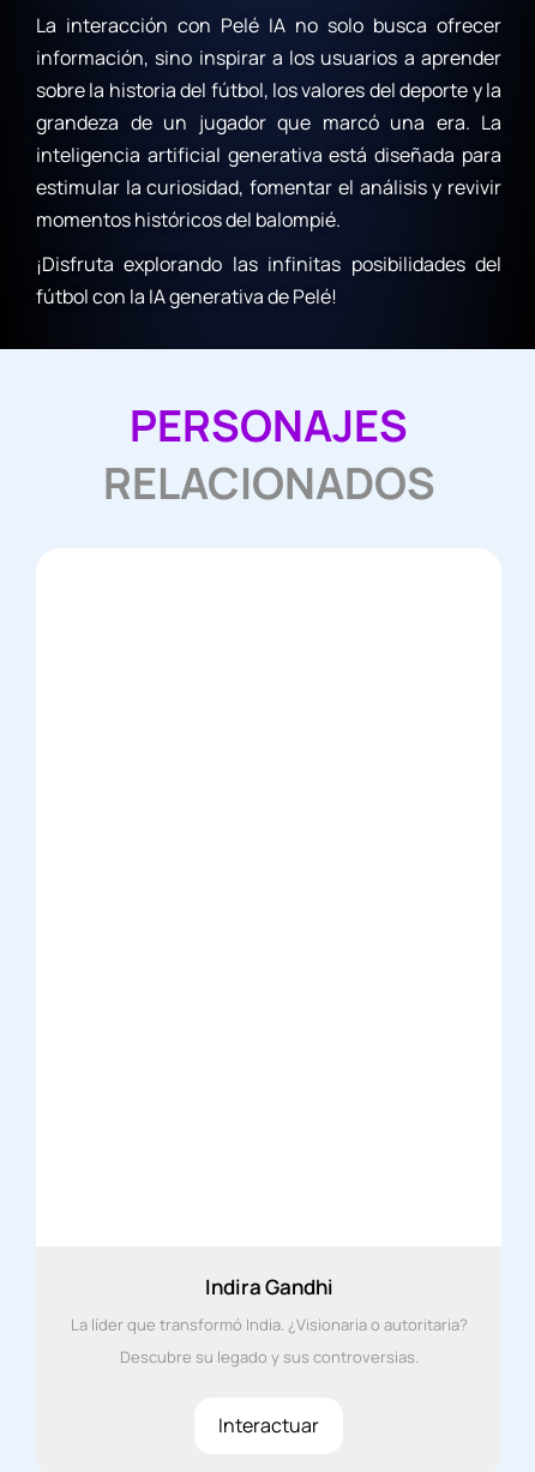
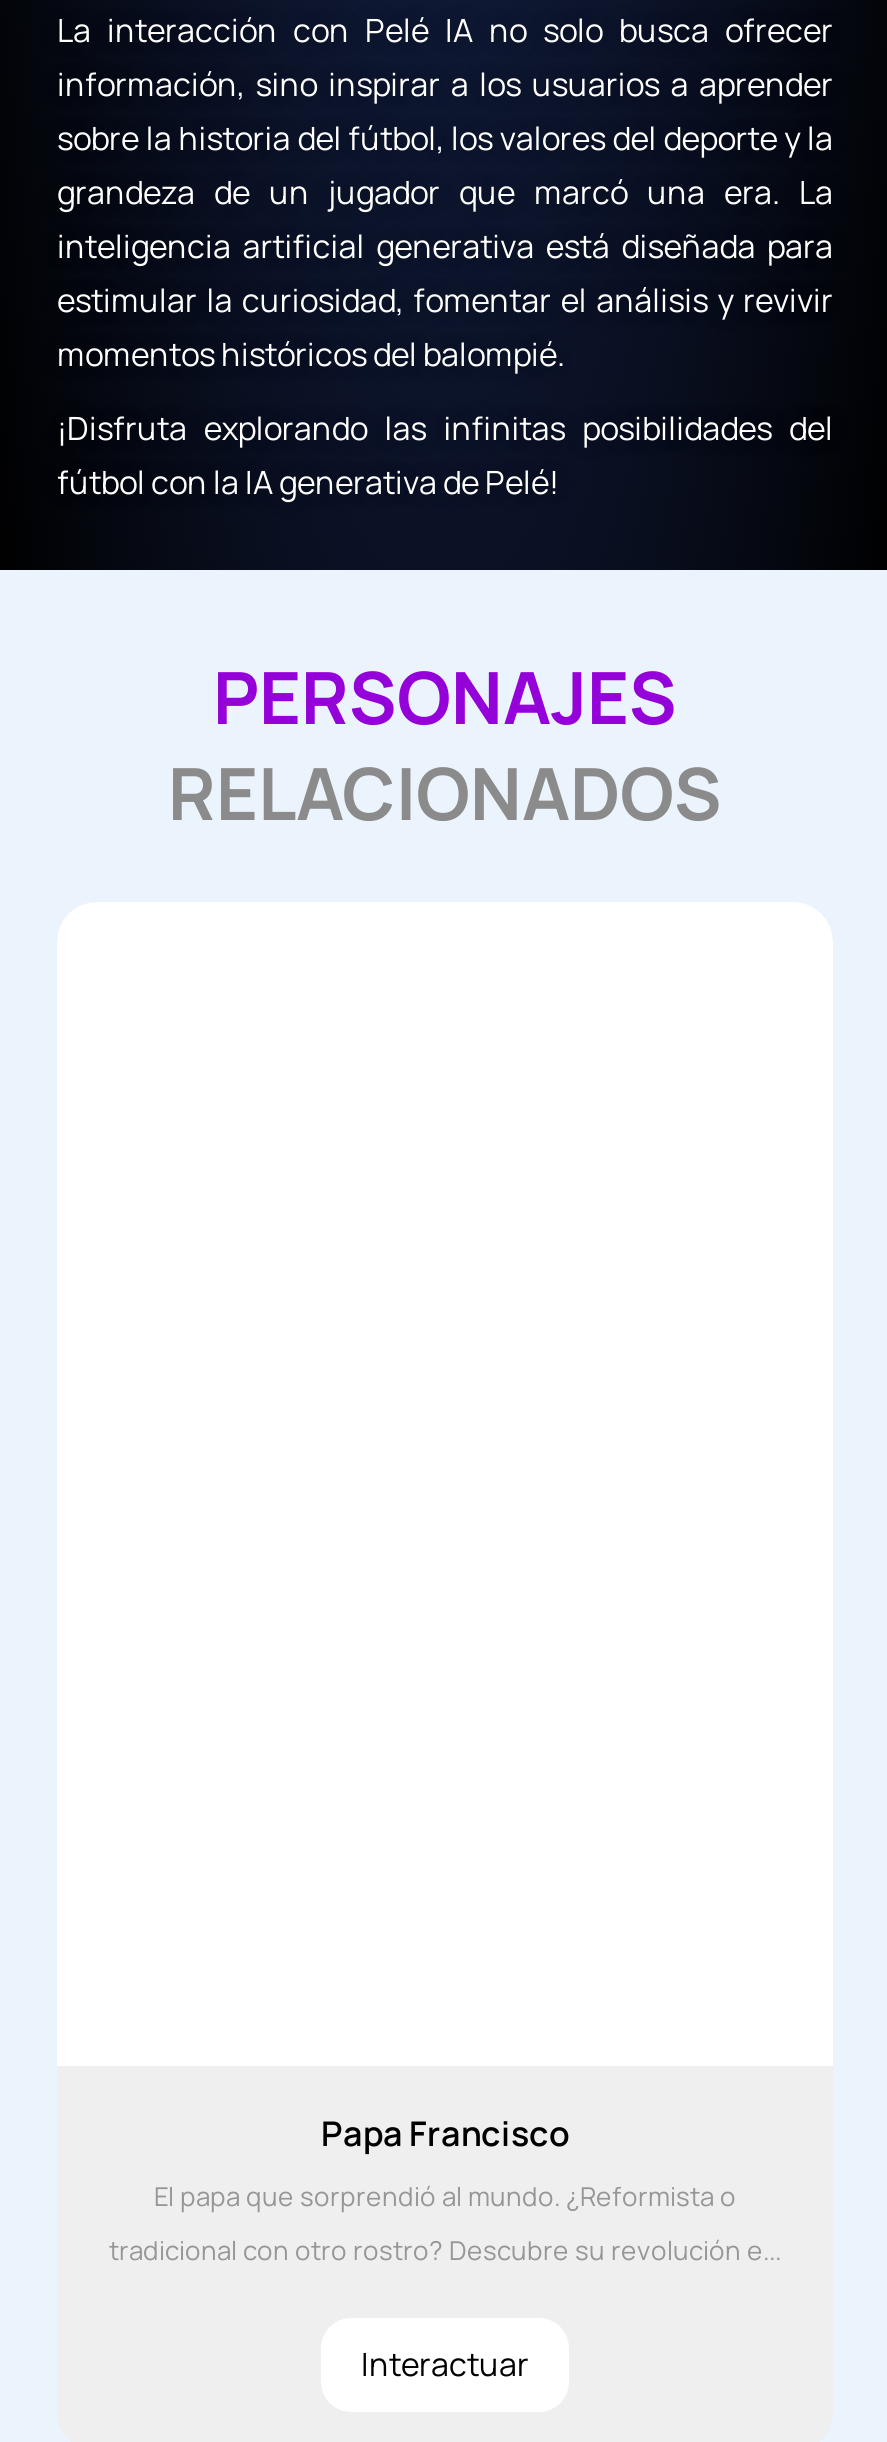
- Indira Gandhi
+ Papa Francisco

- La líder que transformó India. ¿Visionaria o autoritaria?
+ El papa que sorprendió al mundo. ¿Reformista o

- Descubre su legado y sus controversias.
+ tradicional con otro rostro? Descubre su revolución e...
